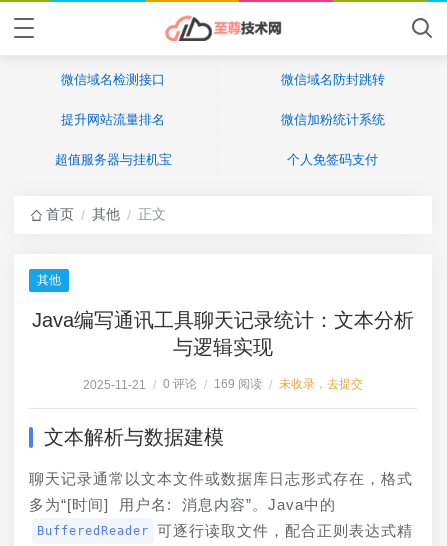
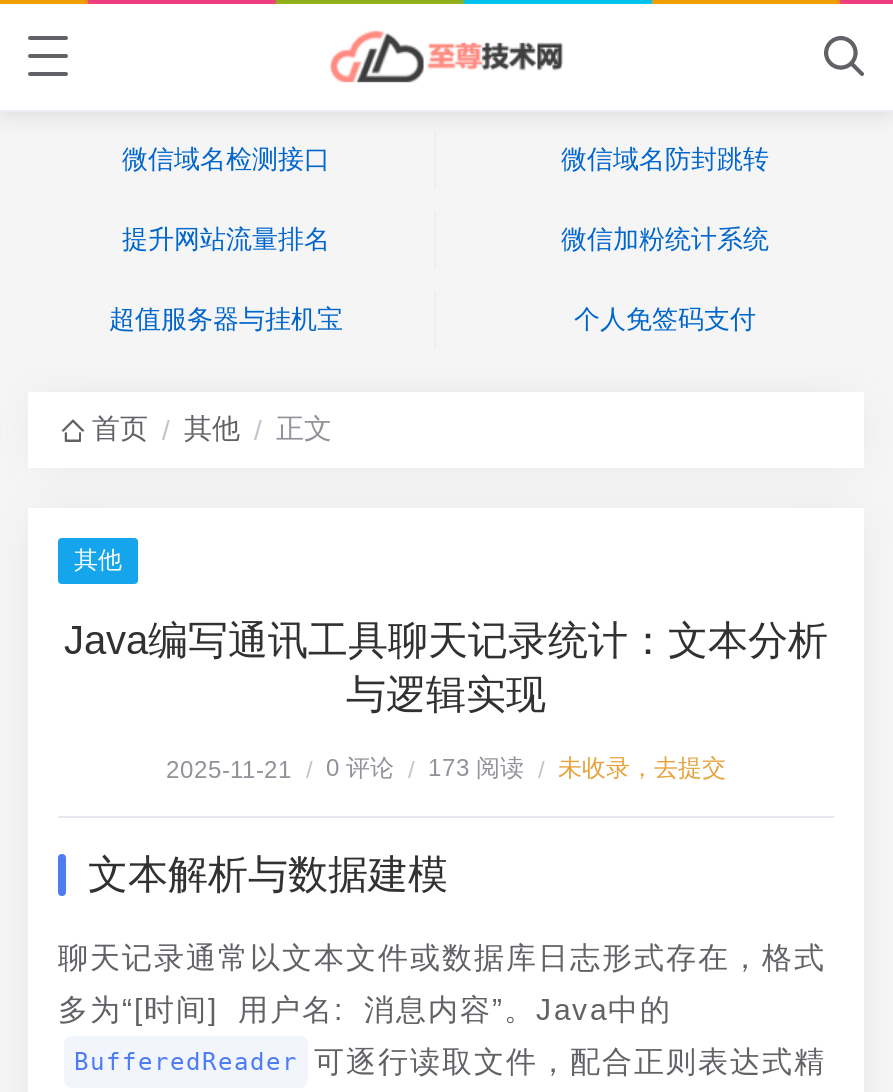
- 2025-11-21 / 0 评论 / 169 阅读 / 未收录，去提交
+ 2025-11-21 / 0 评论 / 173 阅读 / 未收录，去提交
